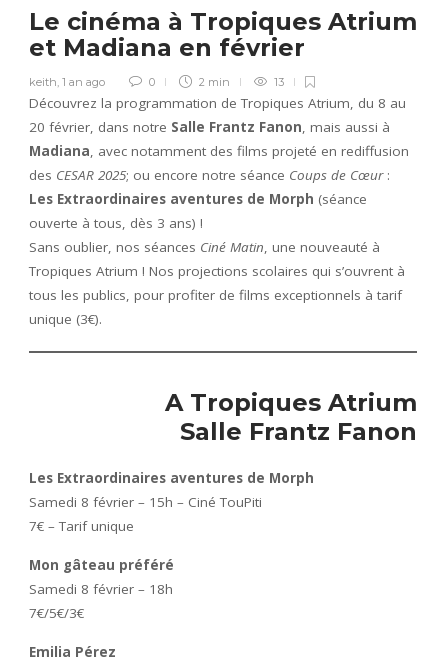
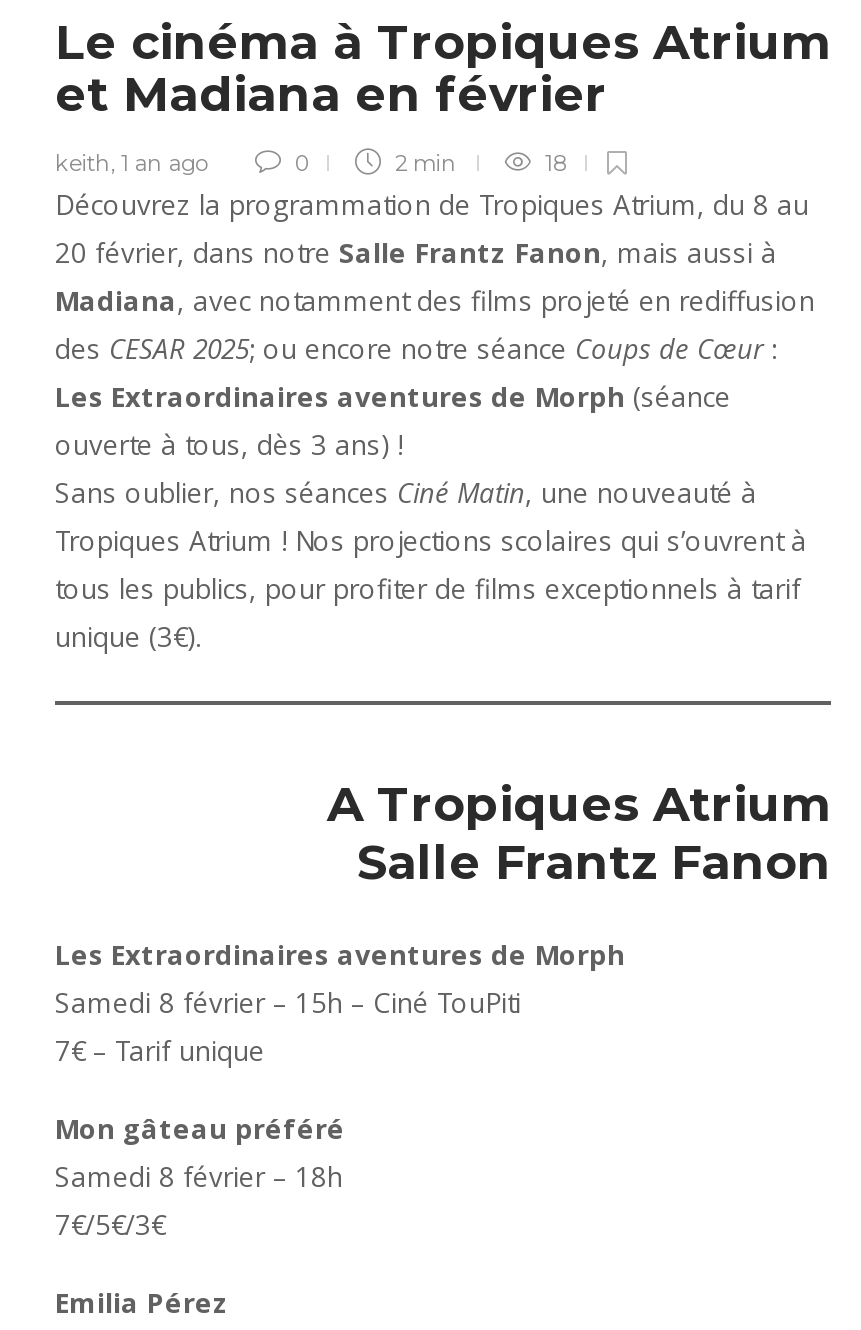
- 13
+ 18
